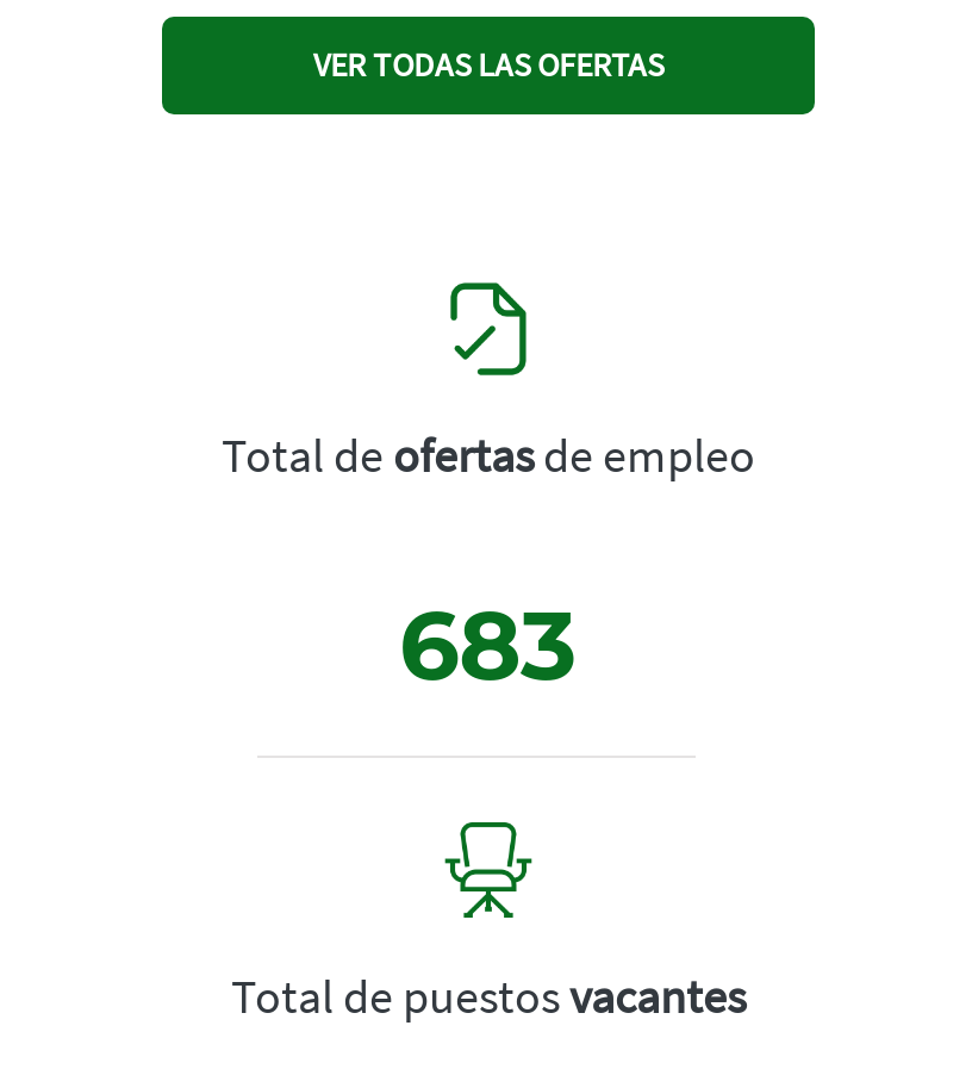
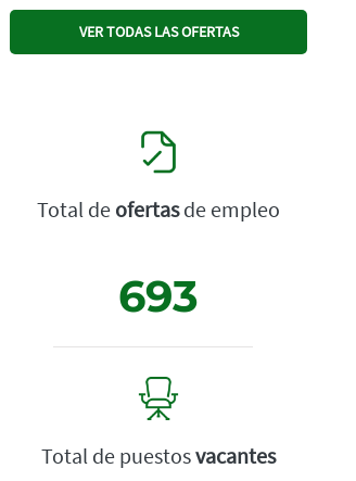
- 683
+ 693
